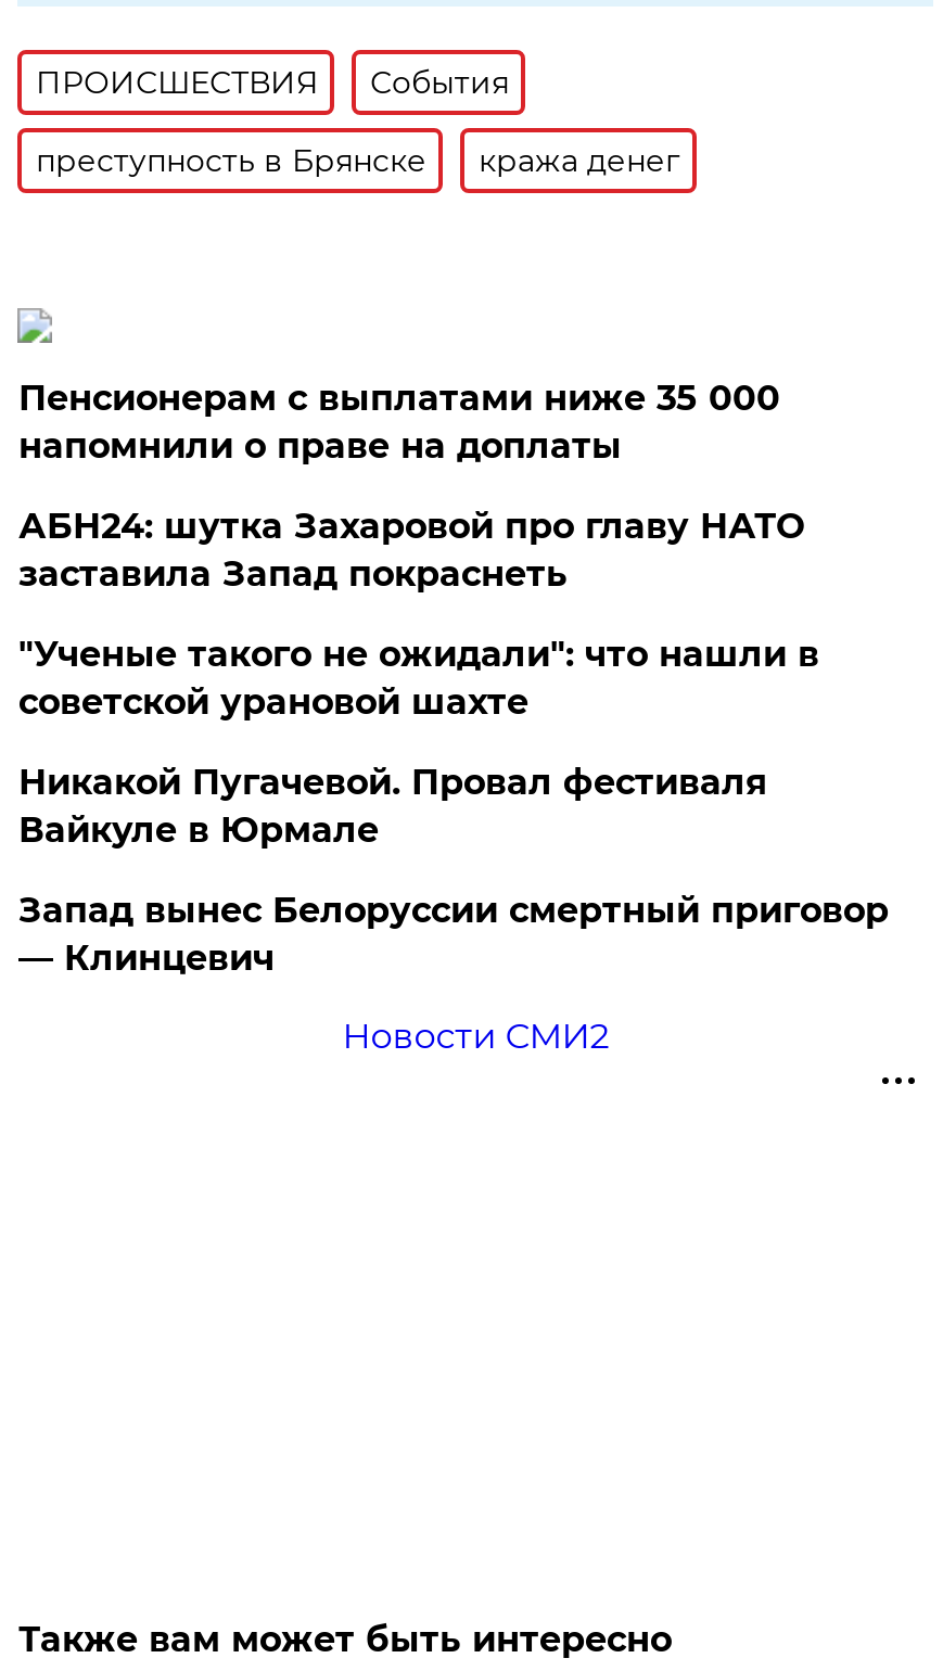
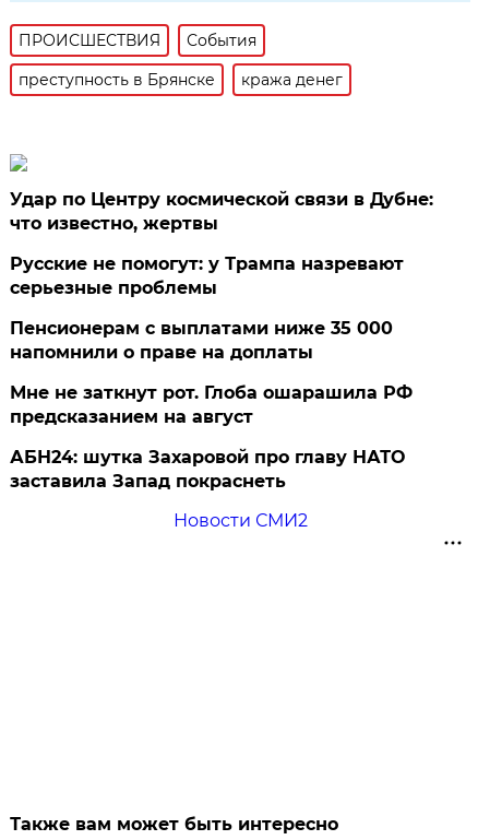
+ Удар по Центру космической связи в Дубне:
+ что известно, жертвы
+ Русские не помогут: у Трампа назревают
+ серьезные проблемы

moved down: Пенсионерам с выплатами ниже 35 000 | напомнили о праве на доплаты

+ Мне не заткнут рот. Глоба ошарашила РФ
+ предсказанием на август

moved down: АБН24: шутка Захаровой про главу НАТО | заставила Запад покраснеть

- "Ученые такого не ожидали": что нашли в
- советской урановой шахте
- Никакой Пугачевой. Провал фестиваля
- Вайкуле в Юрмале
- Запад вынес Белоруссии смертный приговор
- — Клинцевич
